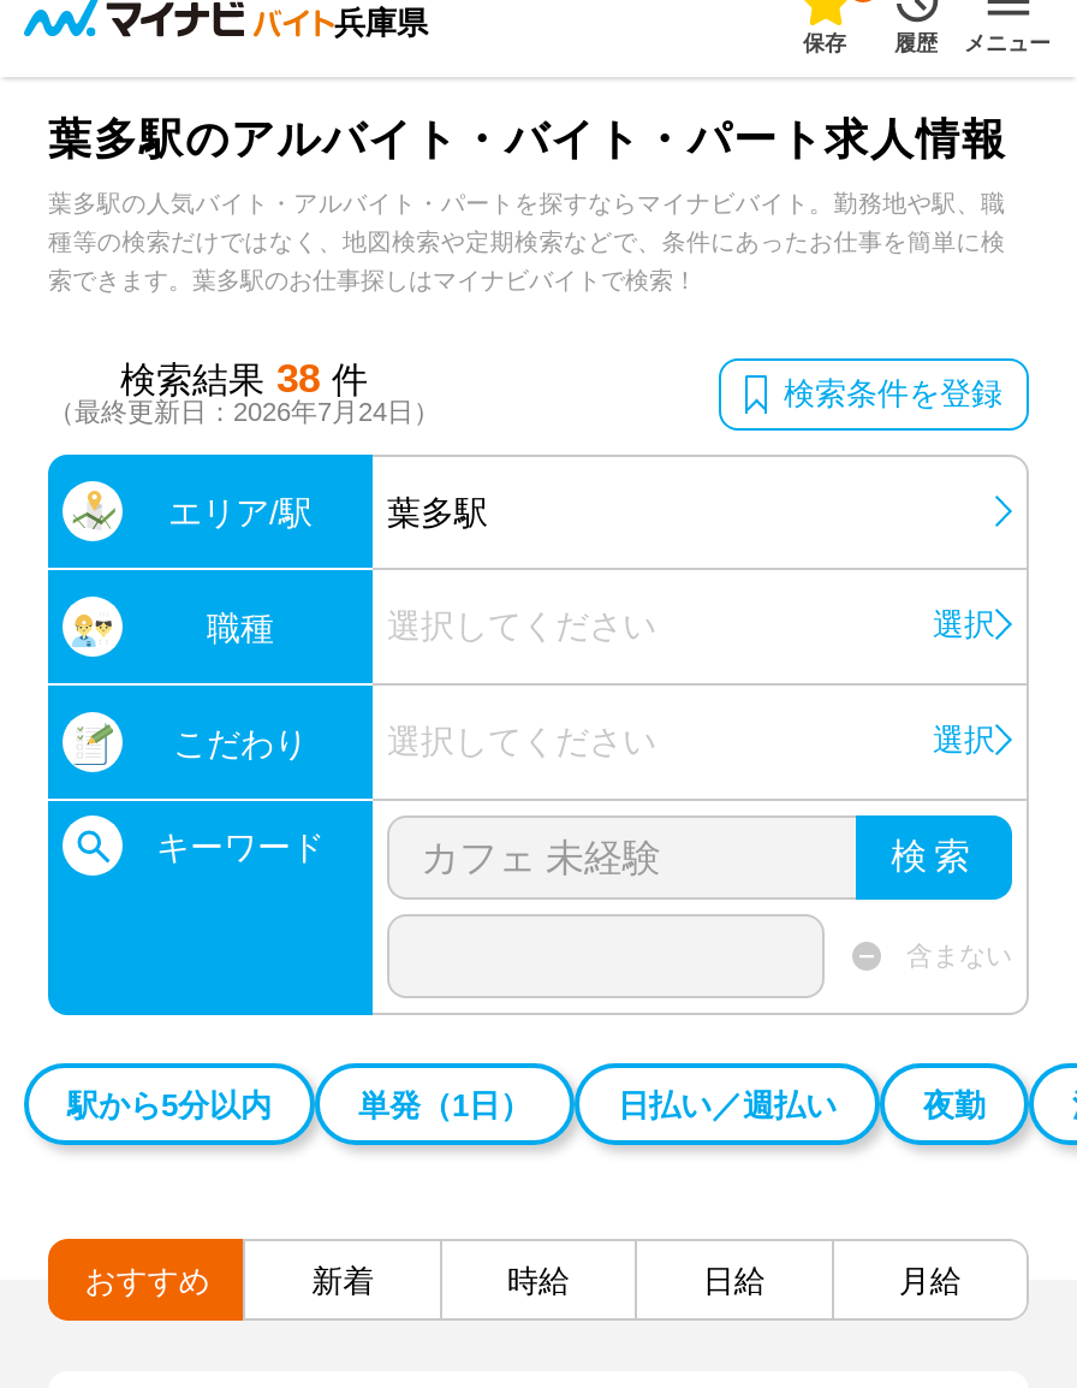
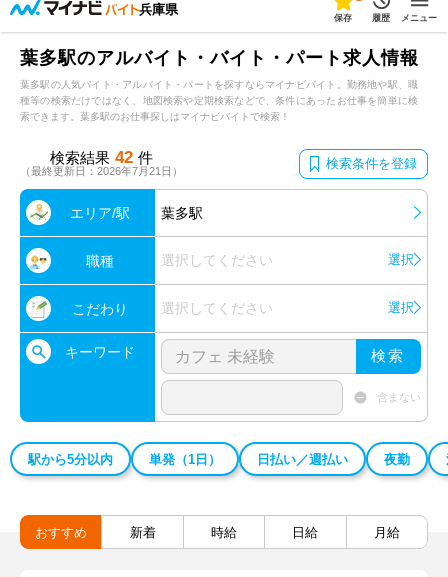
- 検索結果 38 件
+ 検索結果 42 件

- （最終更新日：2026年7月24日）
+ （最終更新日：2026年7月21日）
